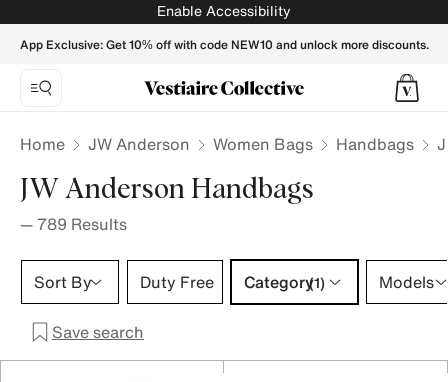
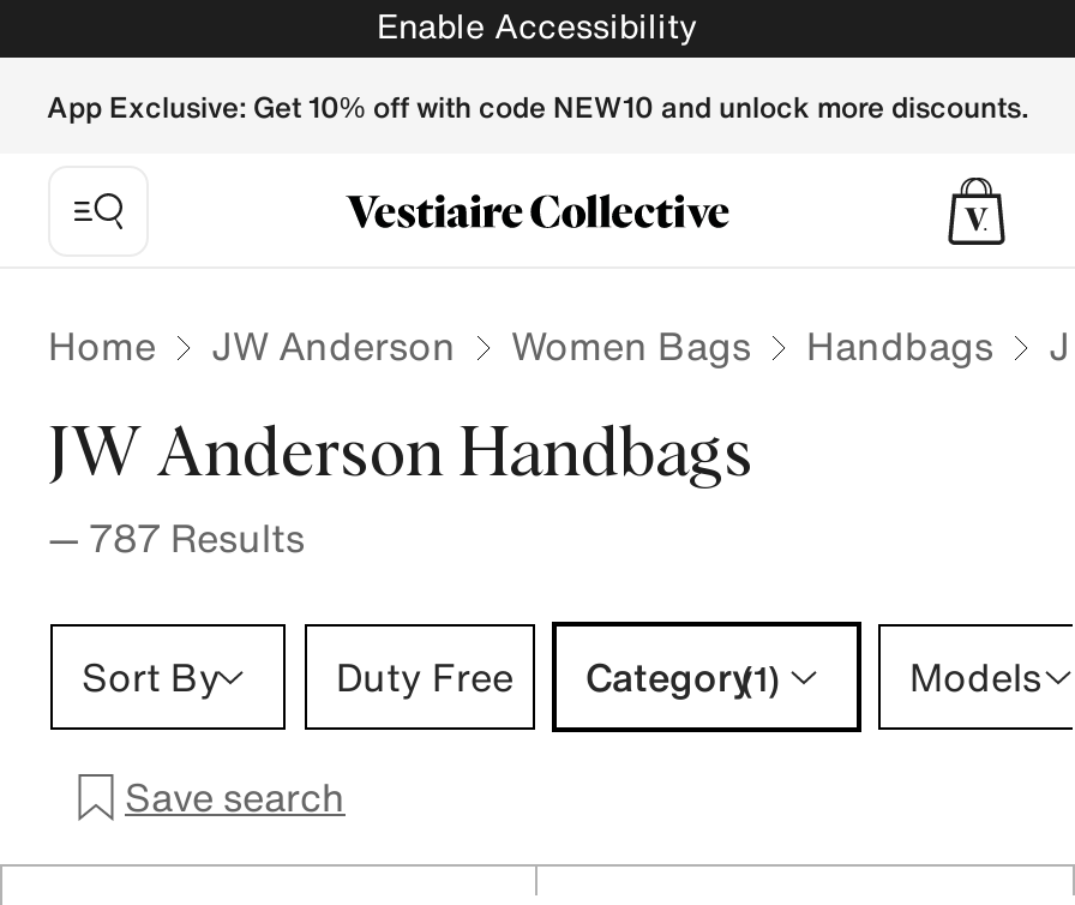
- — 789 Results
+ — 787 Results
